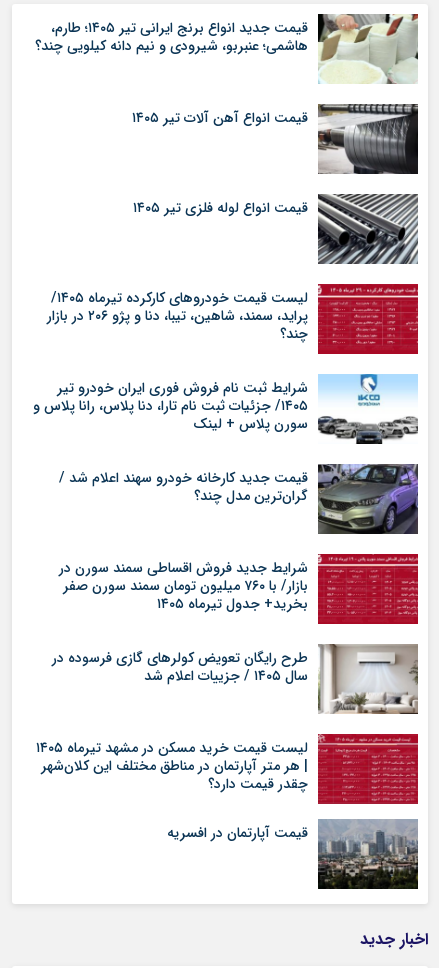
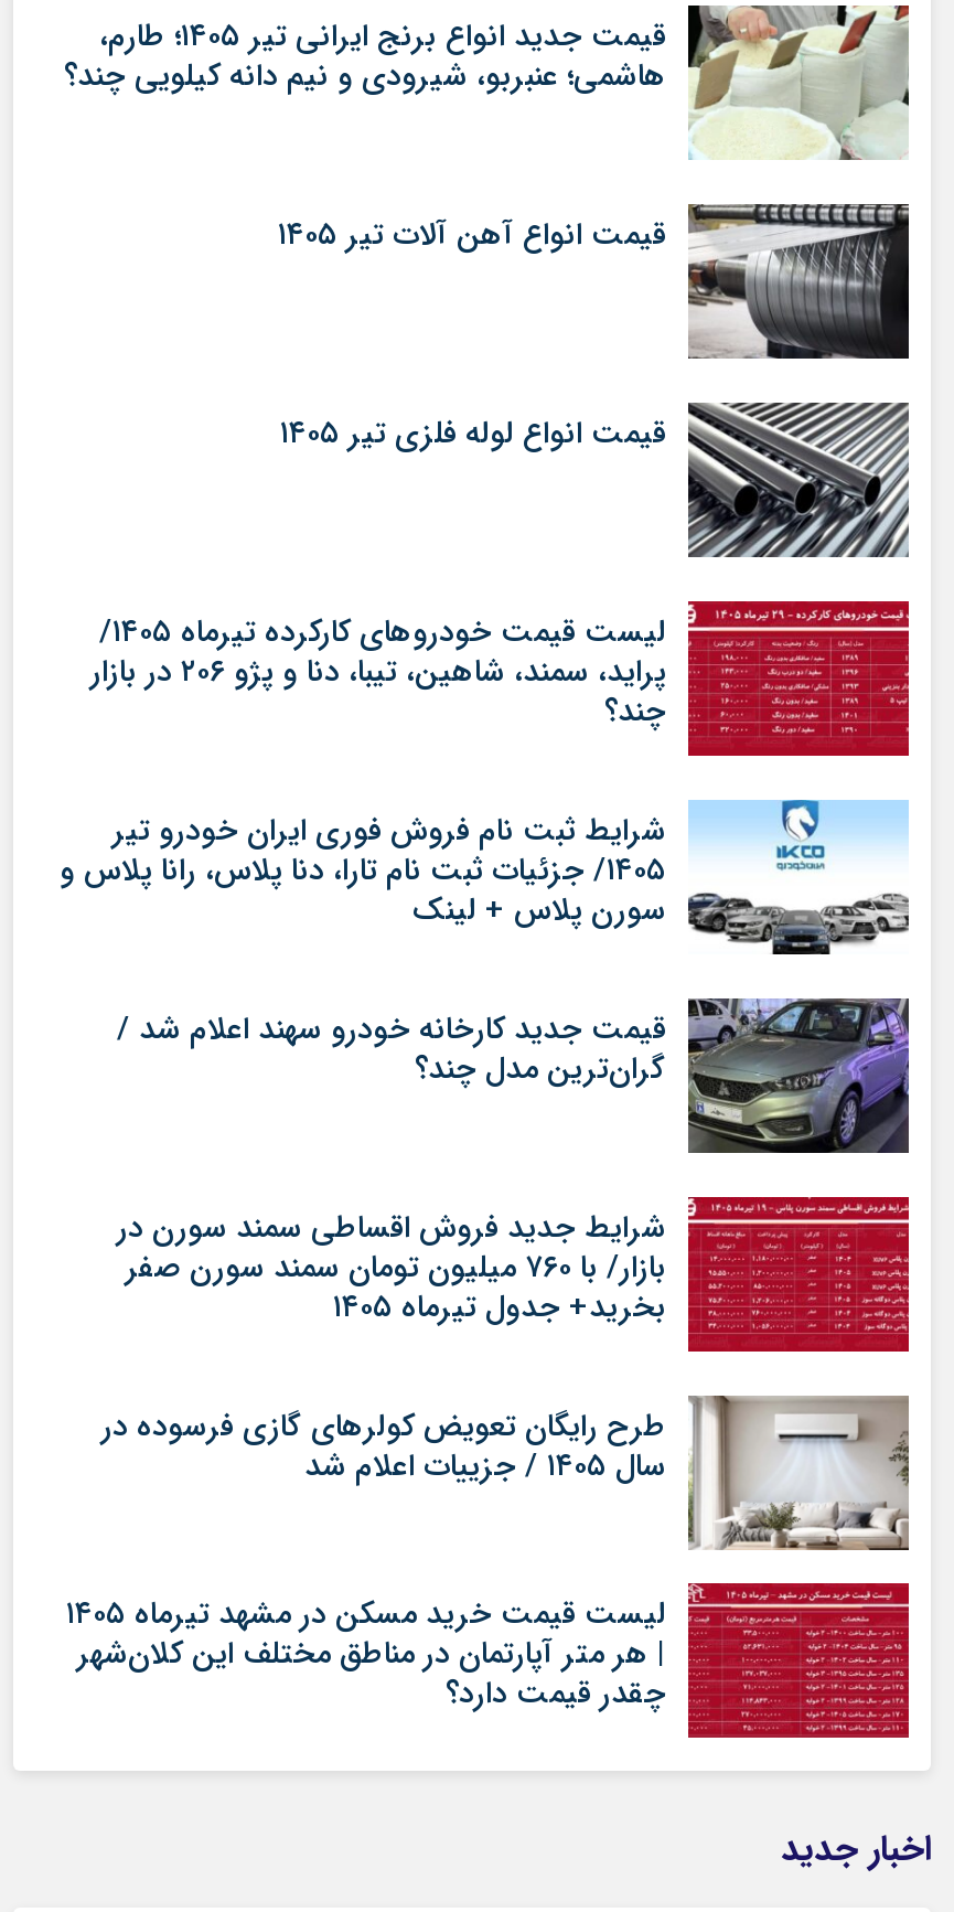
- [image]
- قیمت آپارتمان در افسریه
